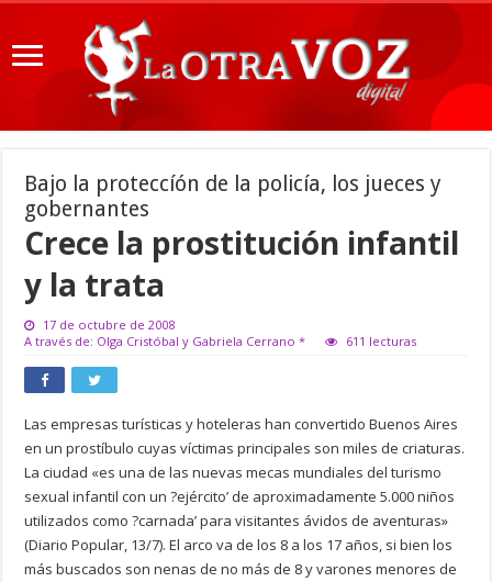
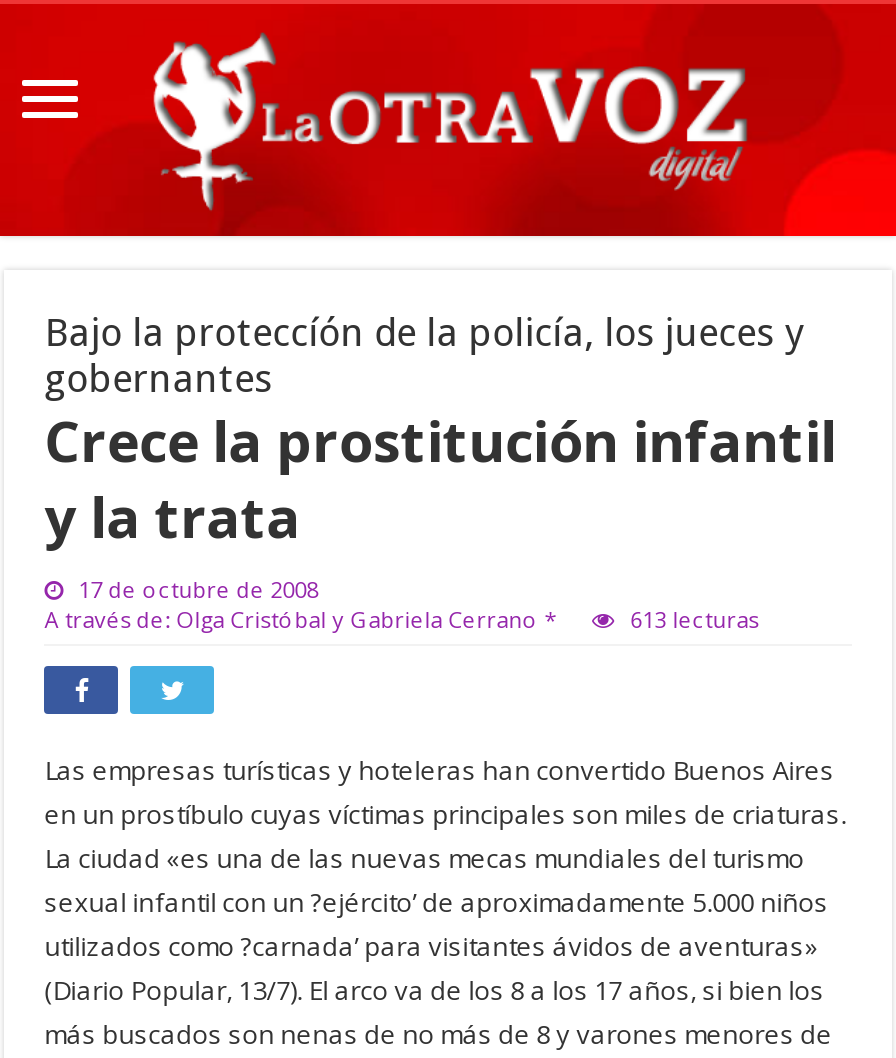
- 611 lecturas
+ 613 lecturas
